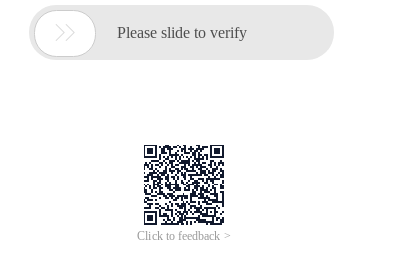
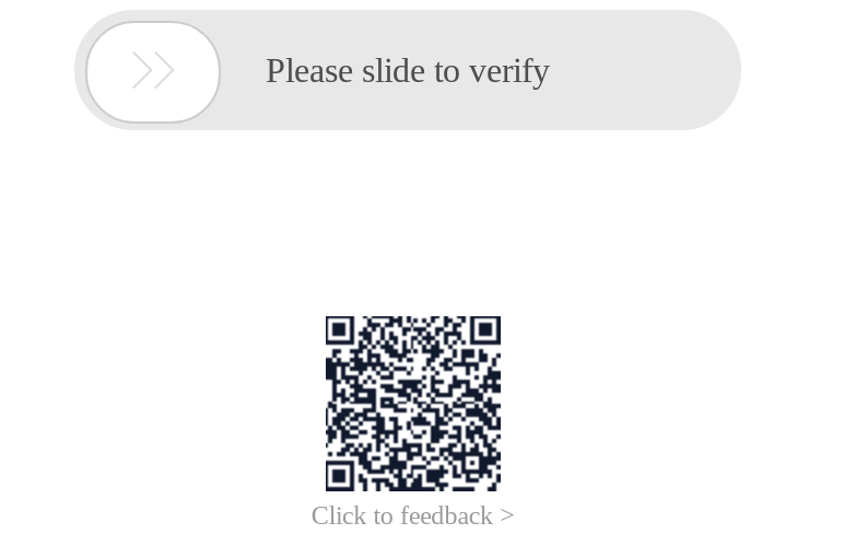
- [image]
+ [image]
